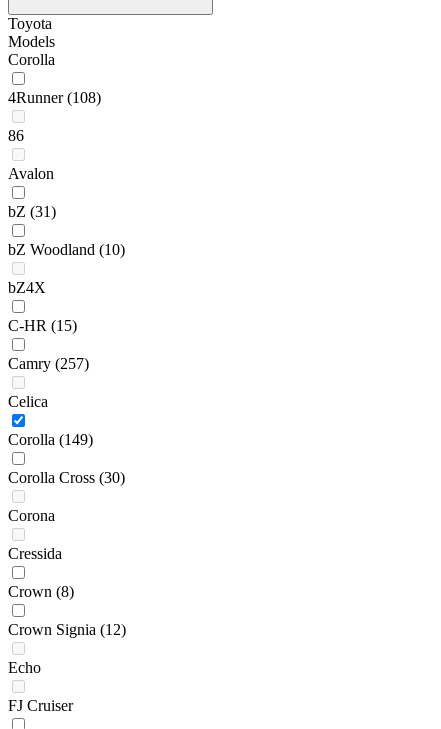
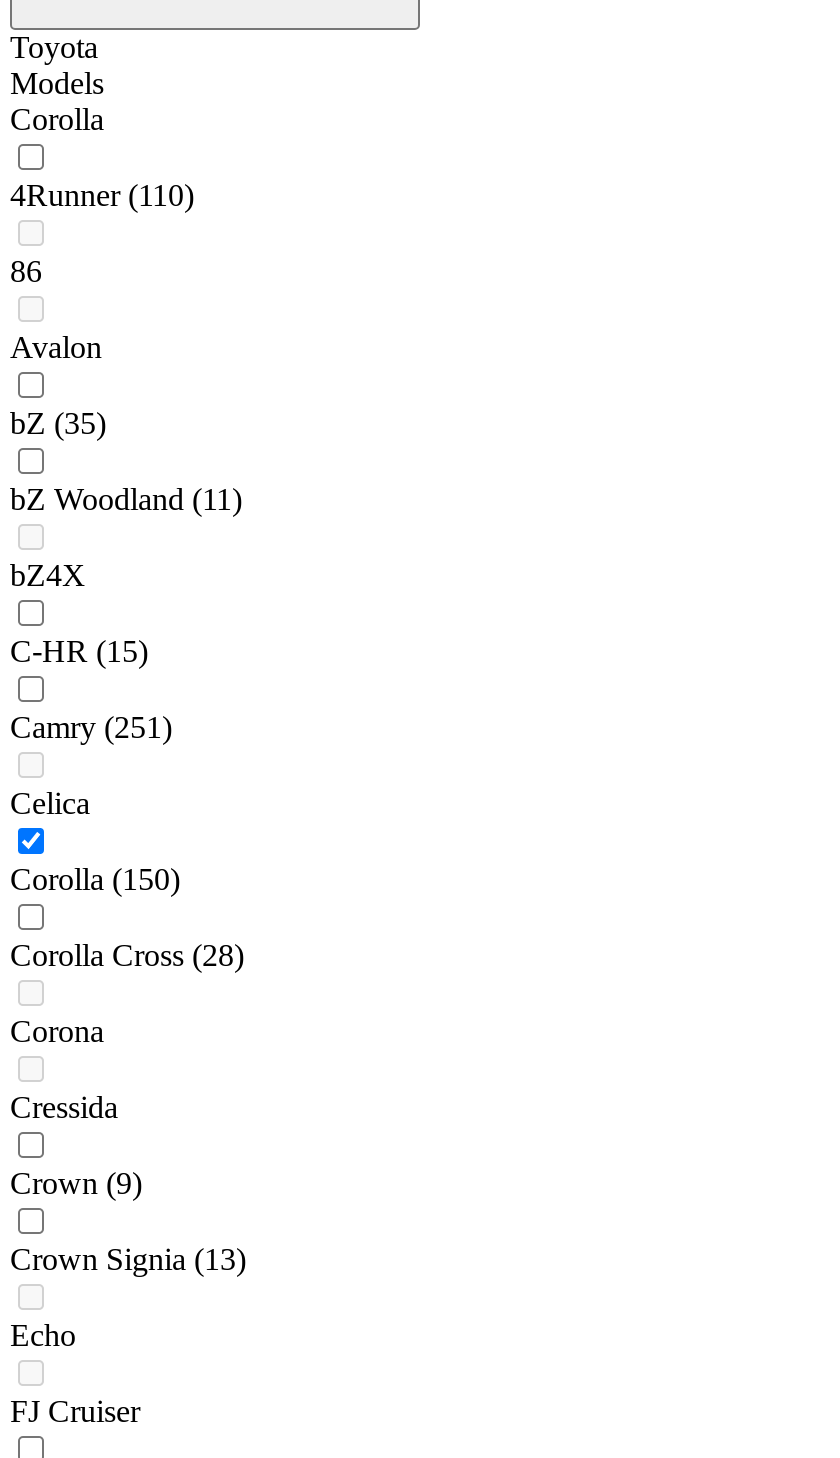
- 4Runner (108)
+ 4Runner (110)

- bZ (31)
+ bZ (35)

- bZ Woodland (10)
+ bZ Woodland (11)

- Camry (257)
+ Camry (251)

- Corolla (149)
+ Corolla (150)

- Corolla Cross (30)
+ Corolla Cross (28)

- Crown (8)
+ Crown (9)

- Crown Signia (12)
+ Crown Signia (13)
